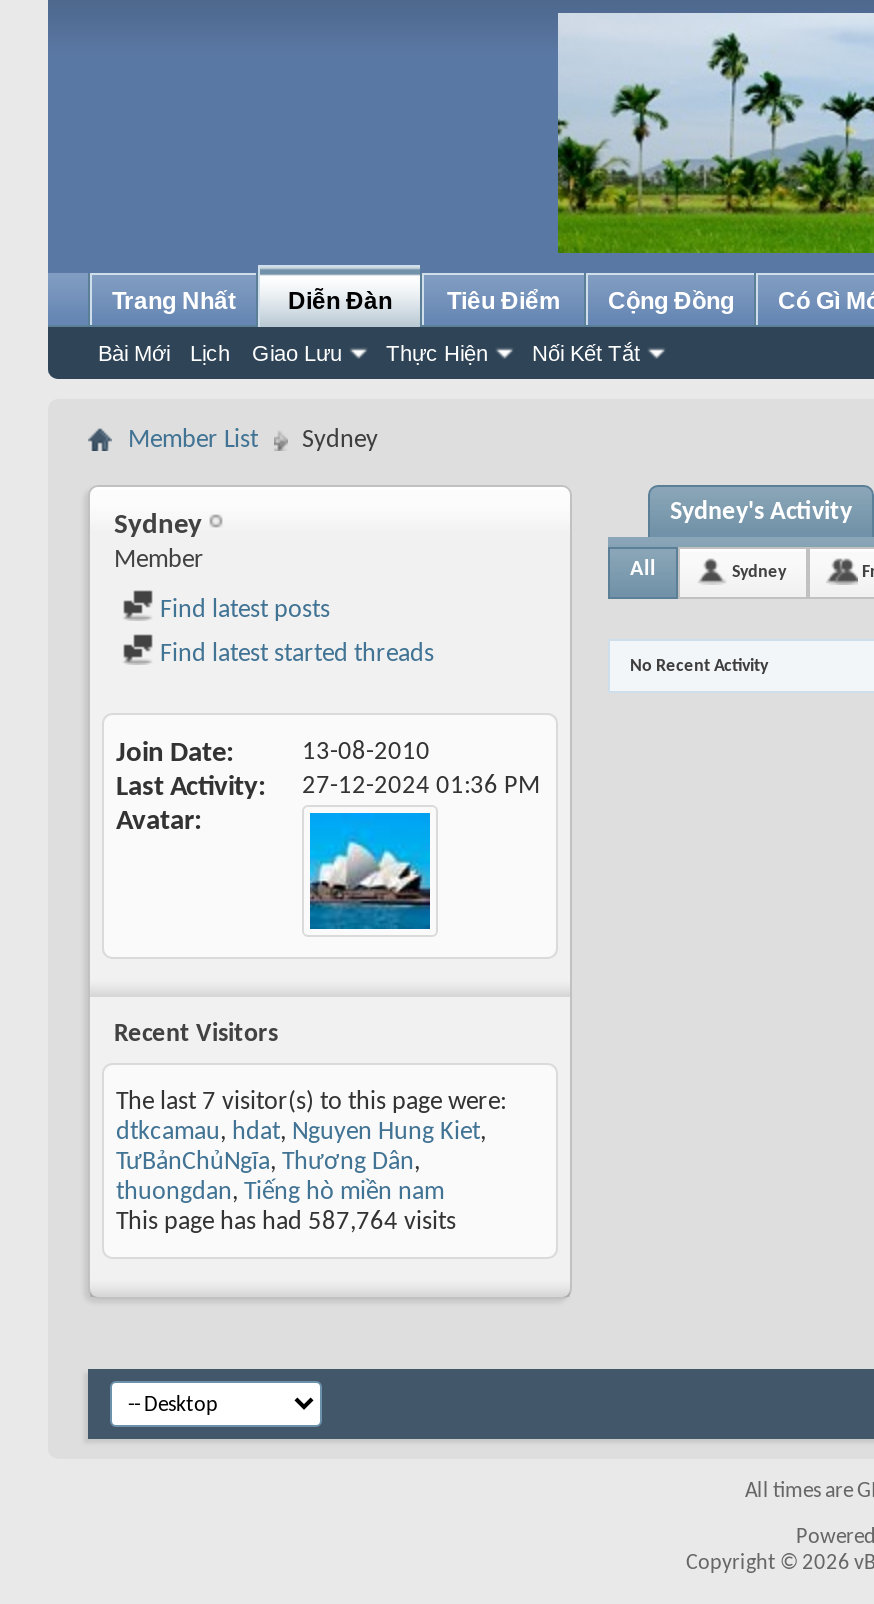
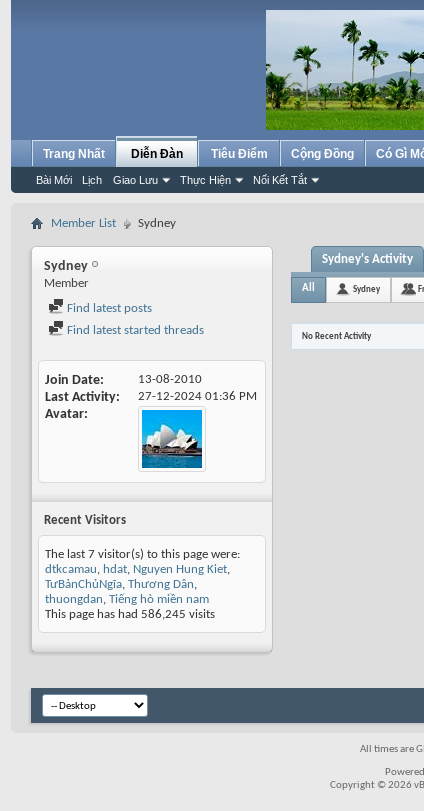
- This page has had 587,764 visits
+ This page has had 586,245 visits
